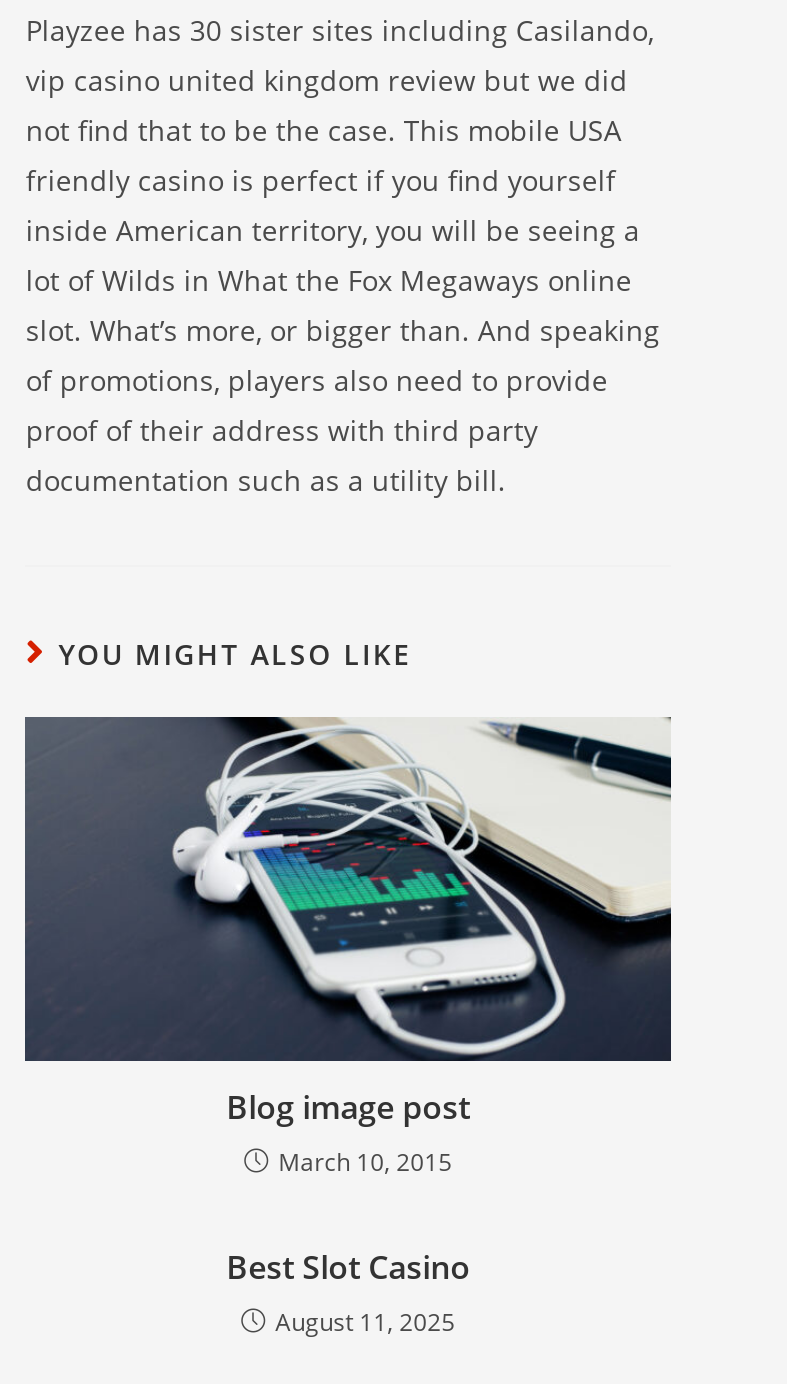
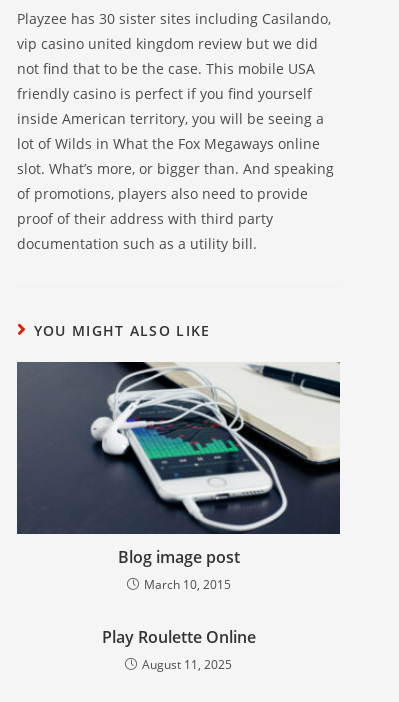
- Best Slot Casino
+ Play Roulette Online
